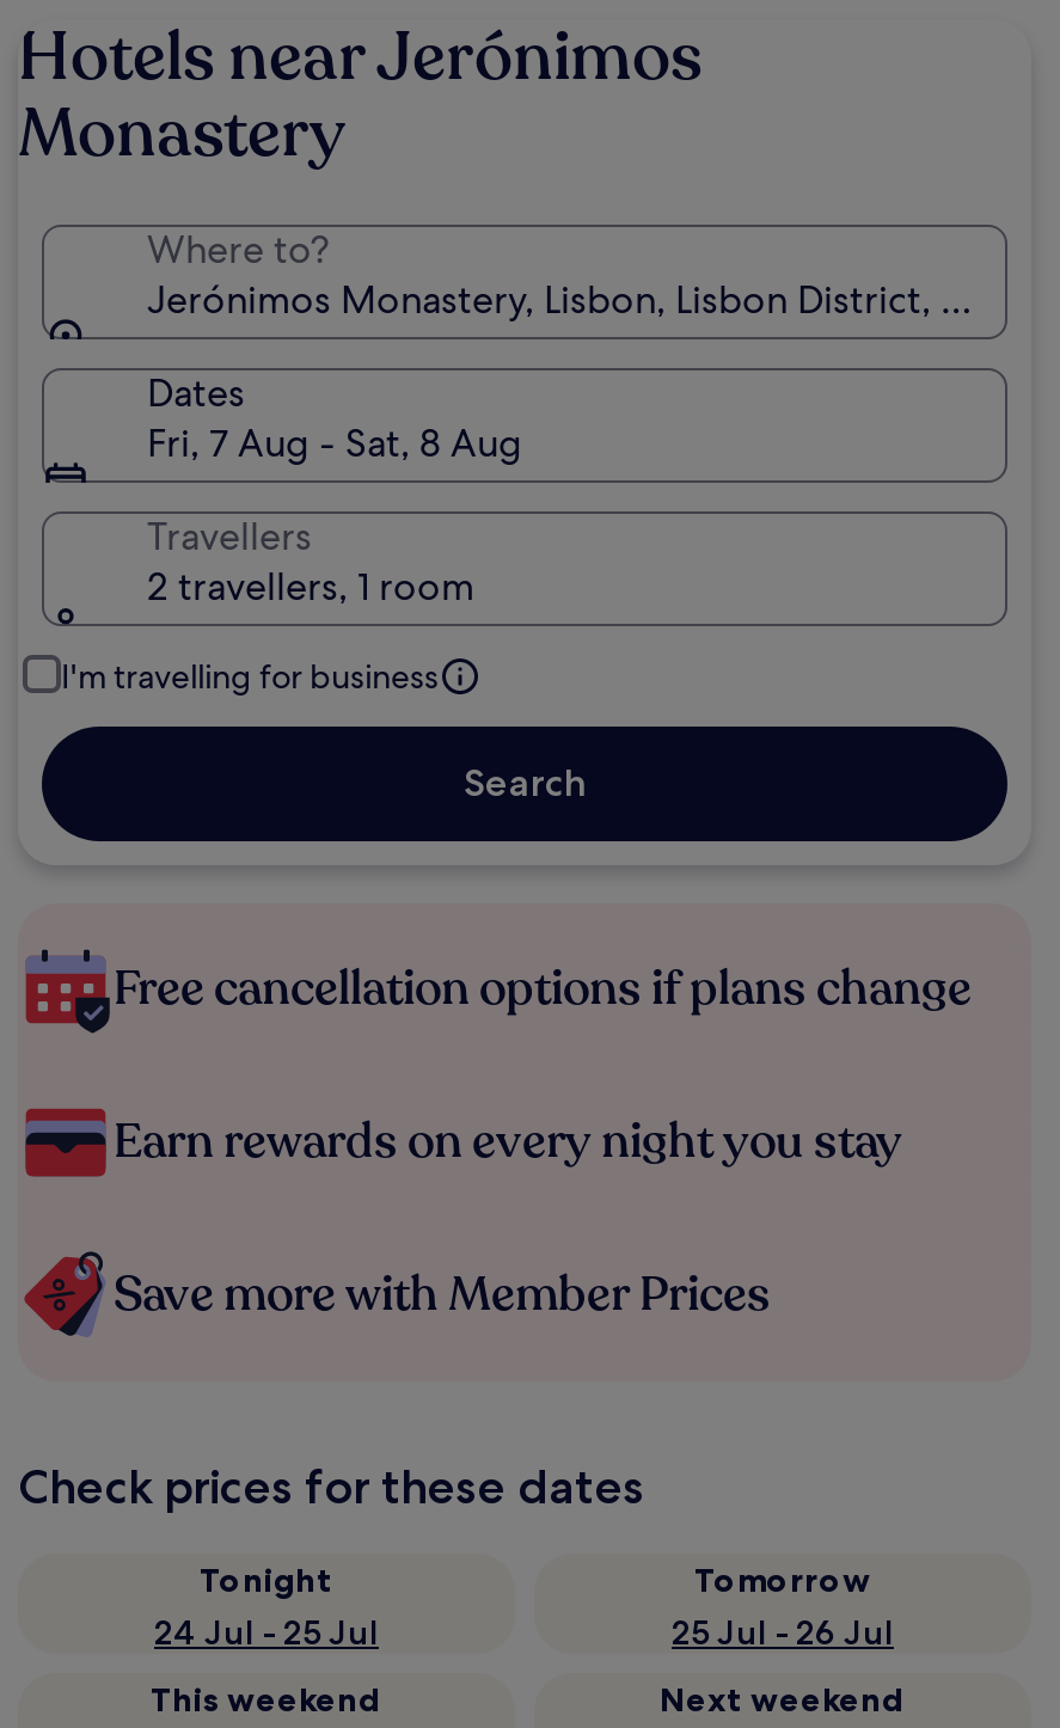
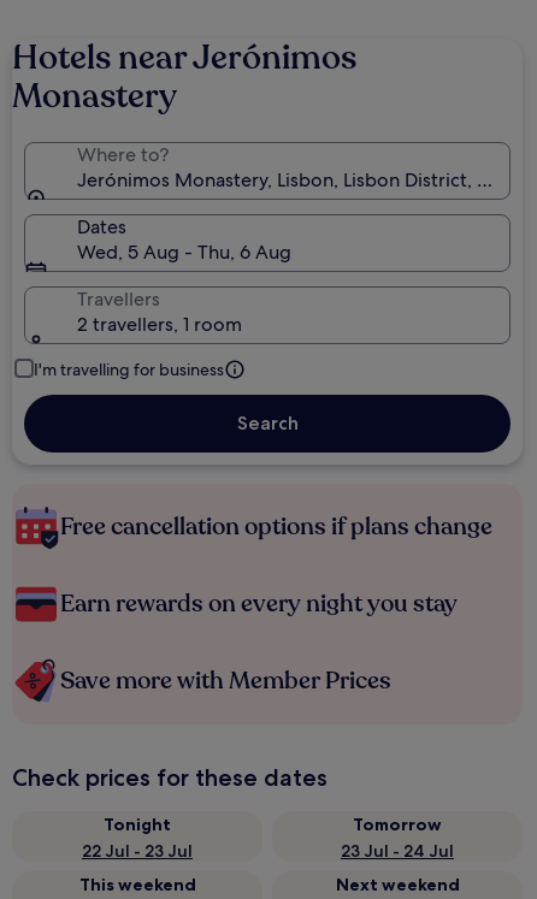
- Fri, 7 Aug - Sat, 8 Aug
+ Wed, 5 Aug - Thu, 6 Aug

- 24 Jul - 25 Jul
+ 22 Jul - 23 Jul

- 25 Jul - 26 Jul
+ 23 Jul - 24 Jul
